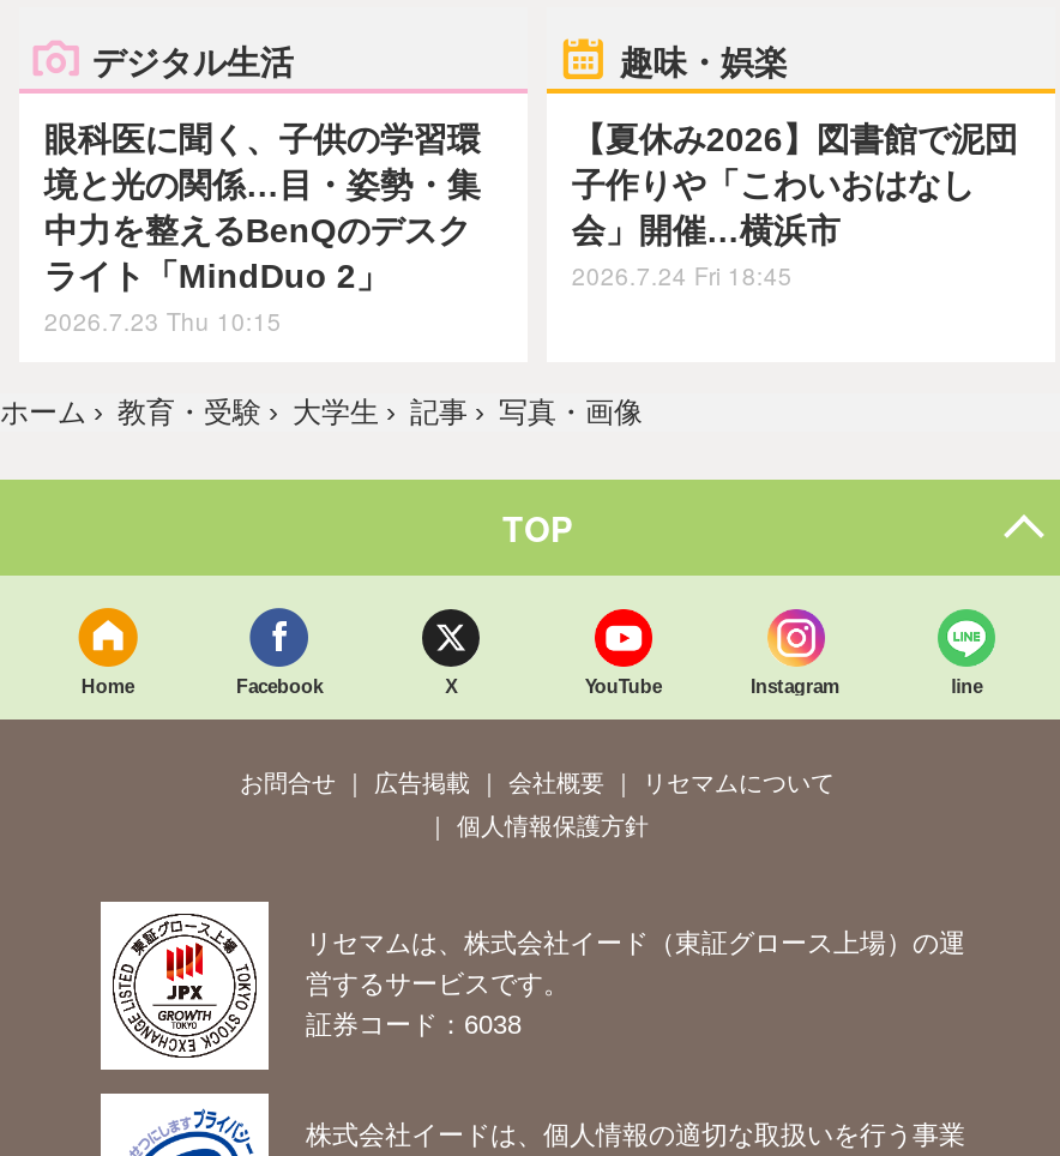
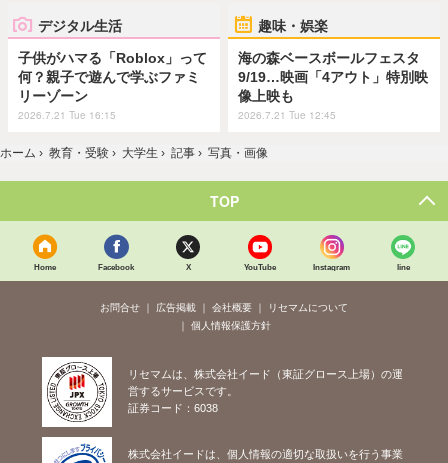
- 眼科医に聞く、子供の学習環
- 境と光の関係…目・姿勢・集
- 中力を整えるBenQのデスク
- ライト「MindDuo 2」
- 2026.7.23 Thu 10:15
+ 子供がハマる「Roblox」って
+ 何？親子で遊んで学ぶファミ
+ リーゾーン
+ 2026.7.21 Tue 16:15

- 【夏休み2026】図書館で泥団
- 子作りや「こわいおはなし
- 会」開催…横浜市
- 2026.7.24 Fri 18:45
+ 海の森ベースボールフェスタ
+ 9/19…映画「4アウト」特別映
+ 像上映も
+ 2026.7.21 Tue 12:45
